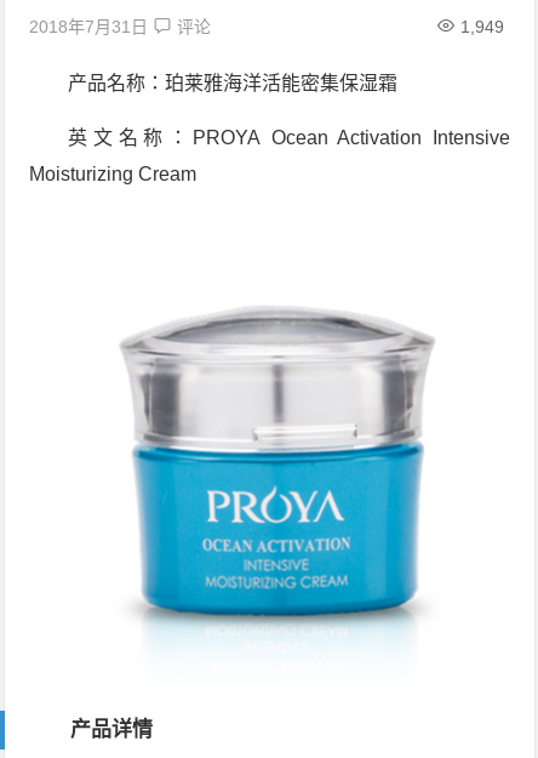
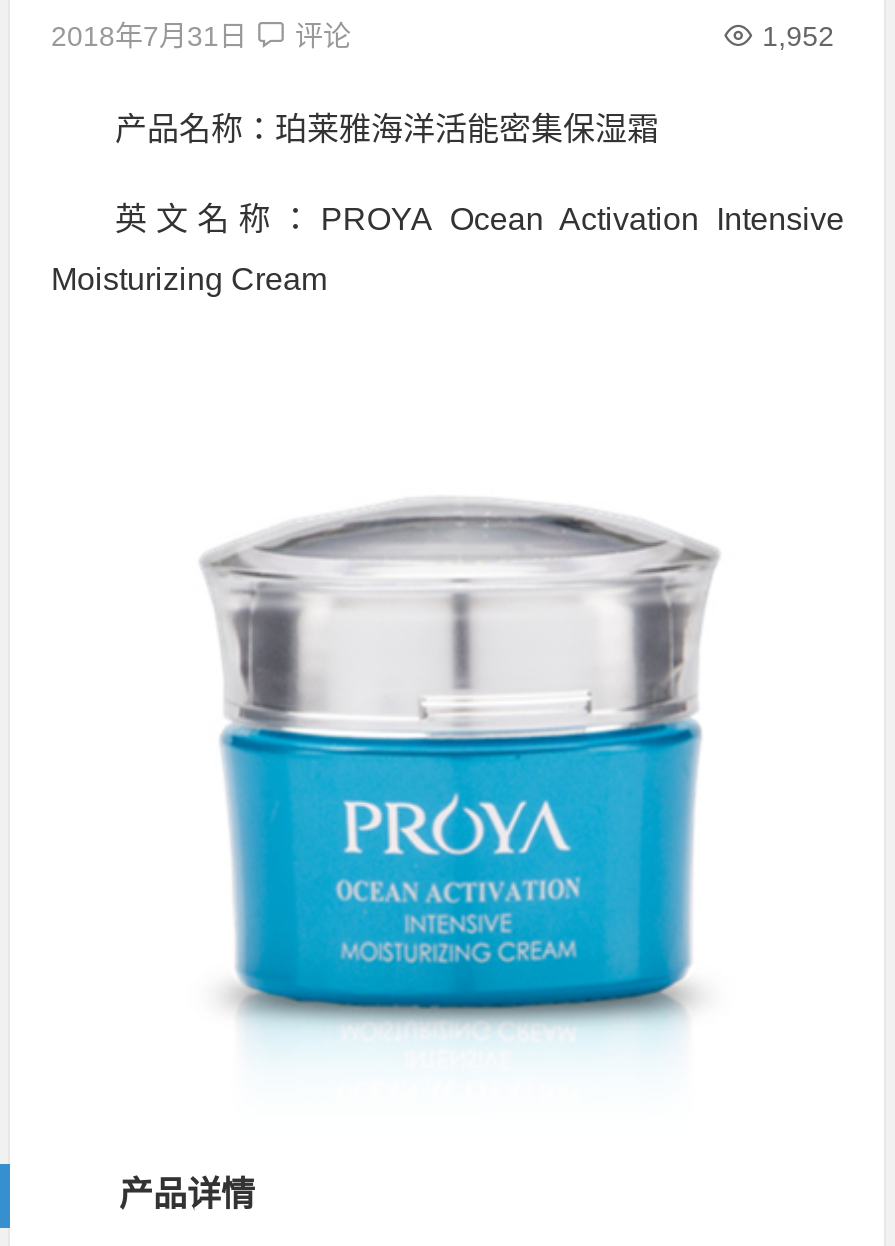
- 1,949
+ 1,952
